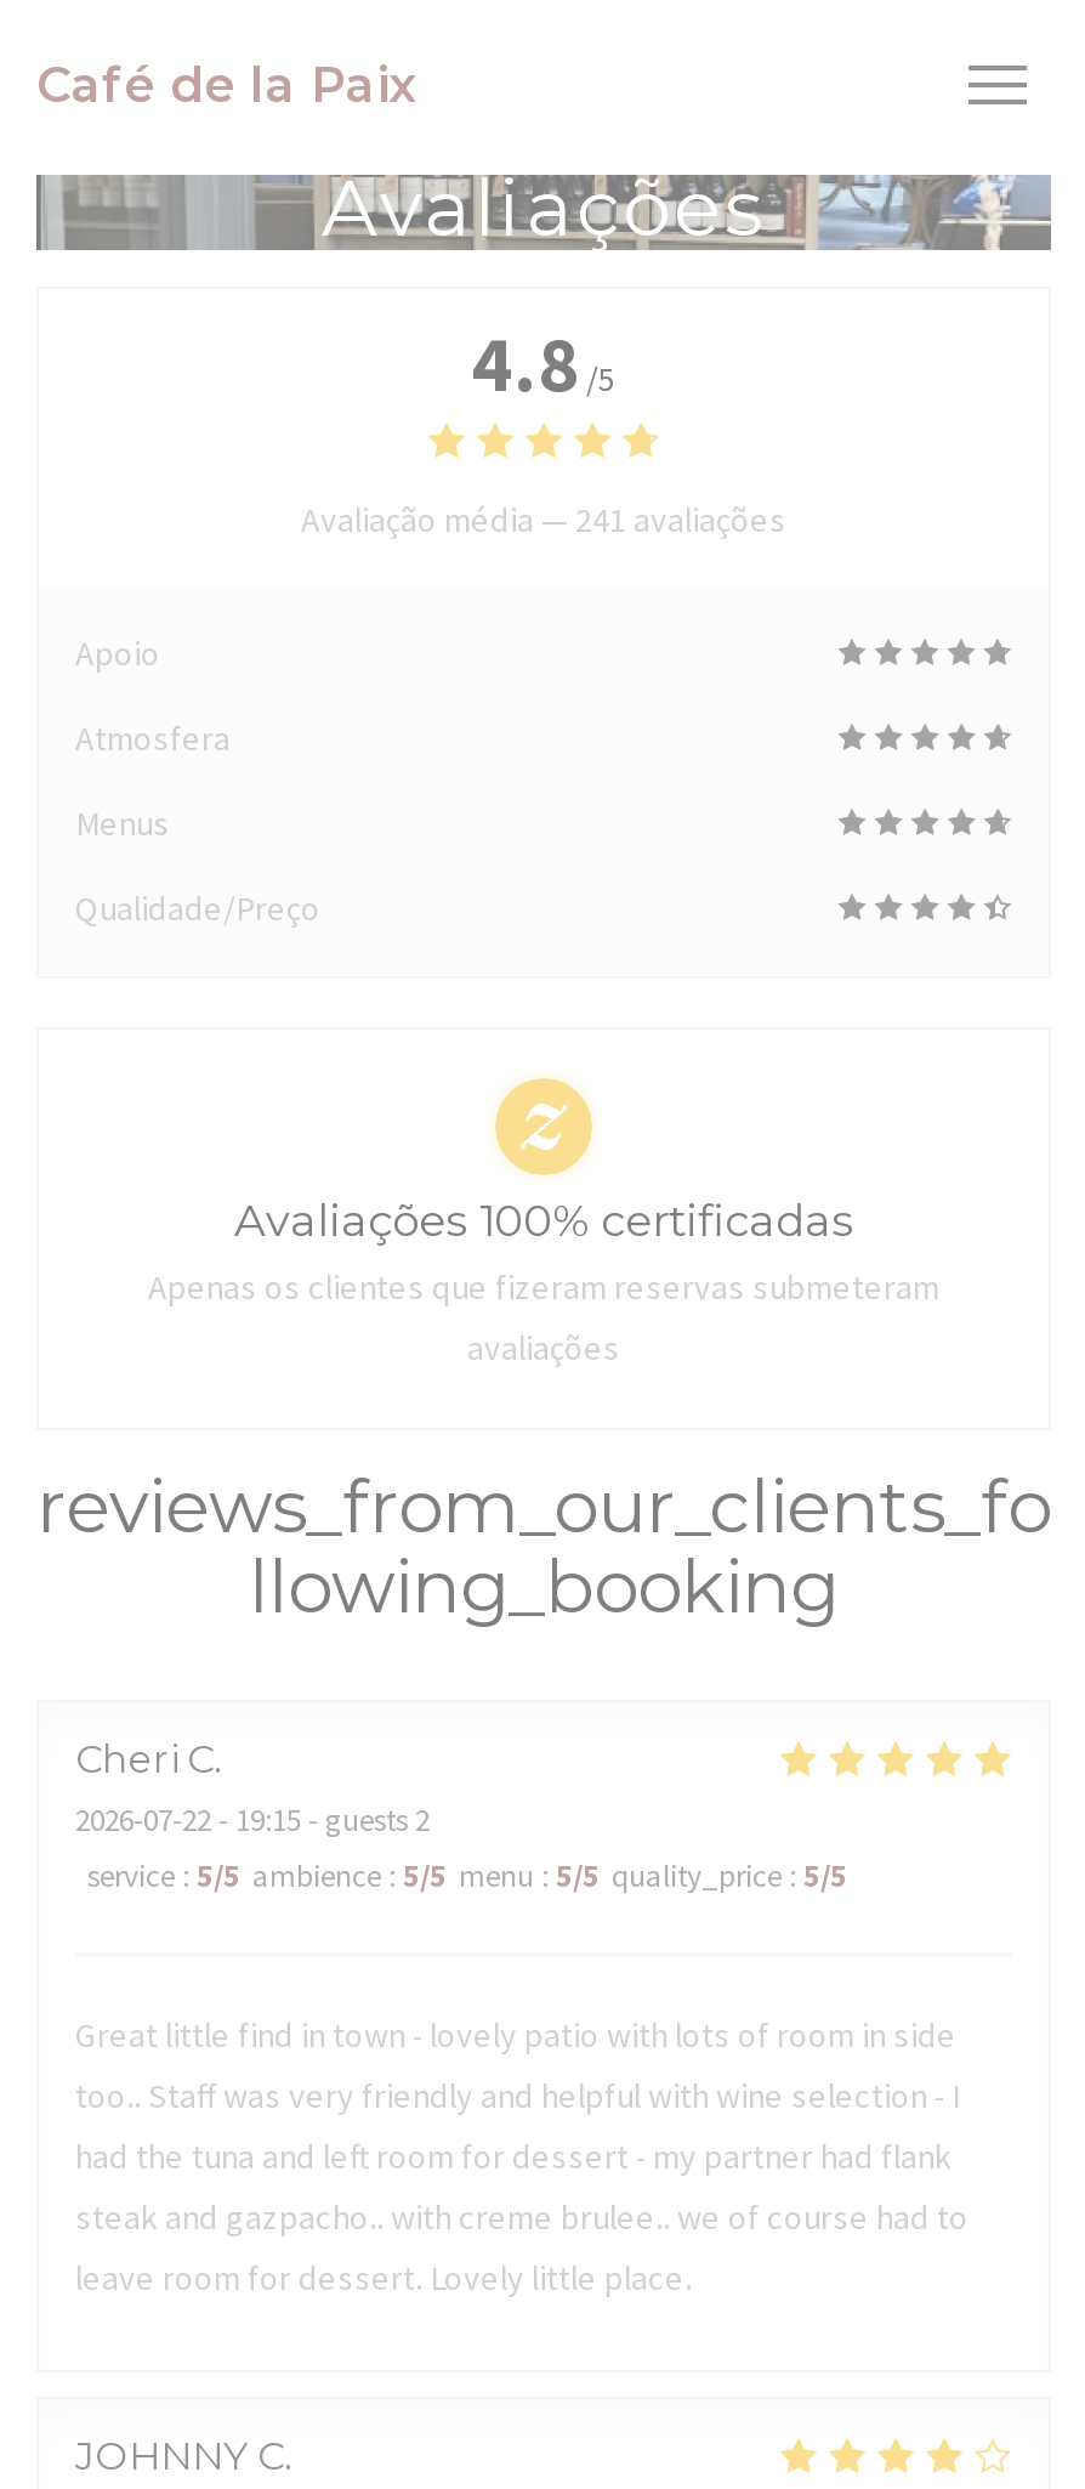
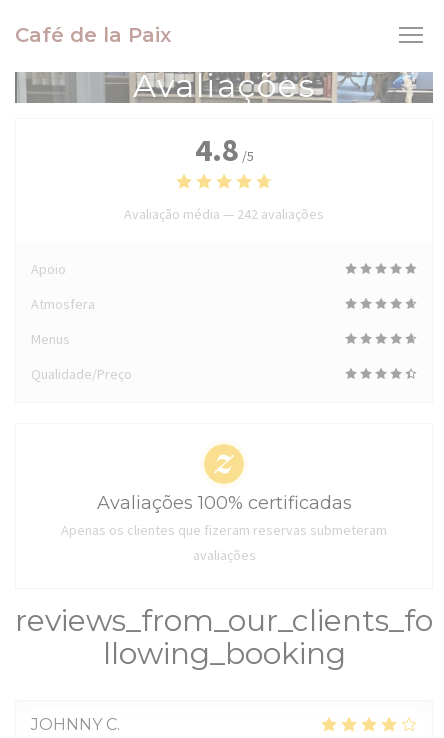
- Avaliação média — 241 avaliações
+ Avaliação média — 242 avaliações

- Cheri C
- 2026-07-22 - 19:15 - guests 2
- service: 5/5 ambience: 5/5 menu: 5/5 quality_price: 5/5

- Great little find in town - lovely patio with lots of room in side
- too.. Staff was very friendly and helpful with wine selection - I
- had the tuna and left room for dessert - my partner had flank
- steak and gazpacho.. with creme brulee.. we of course had to
- leave room for dessert. Lovely little place.
